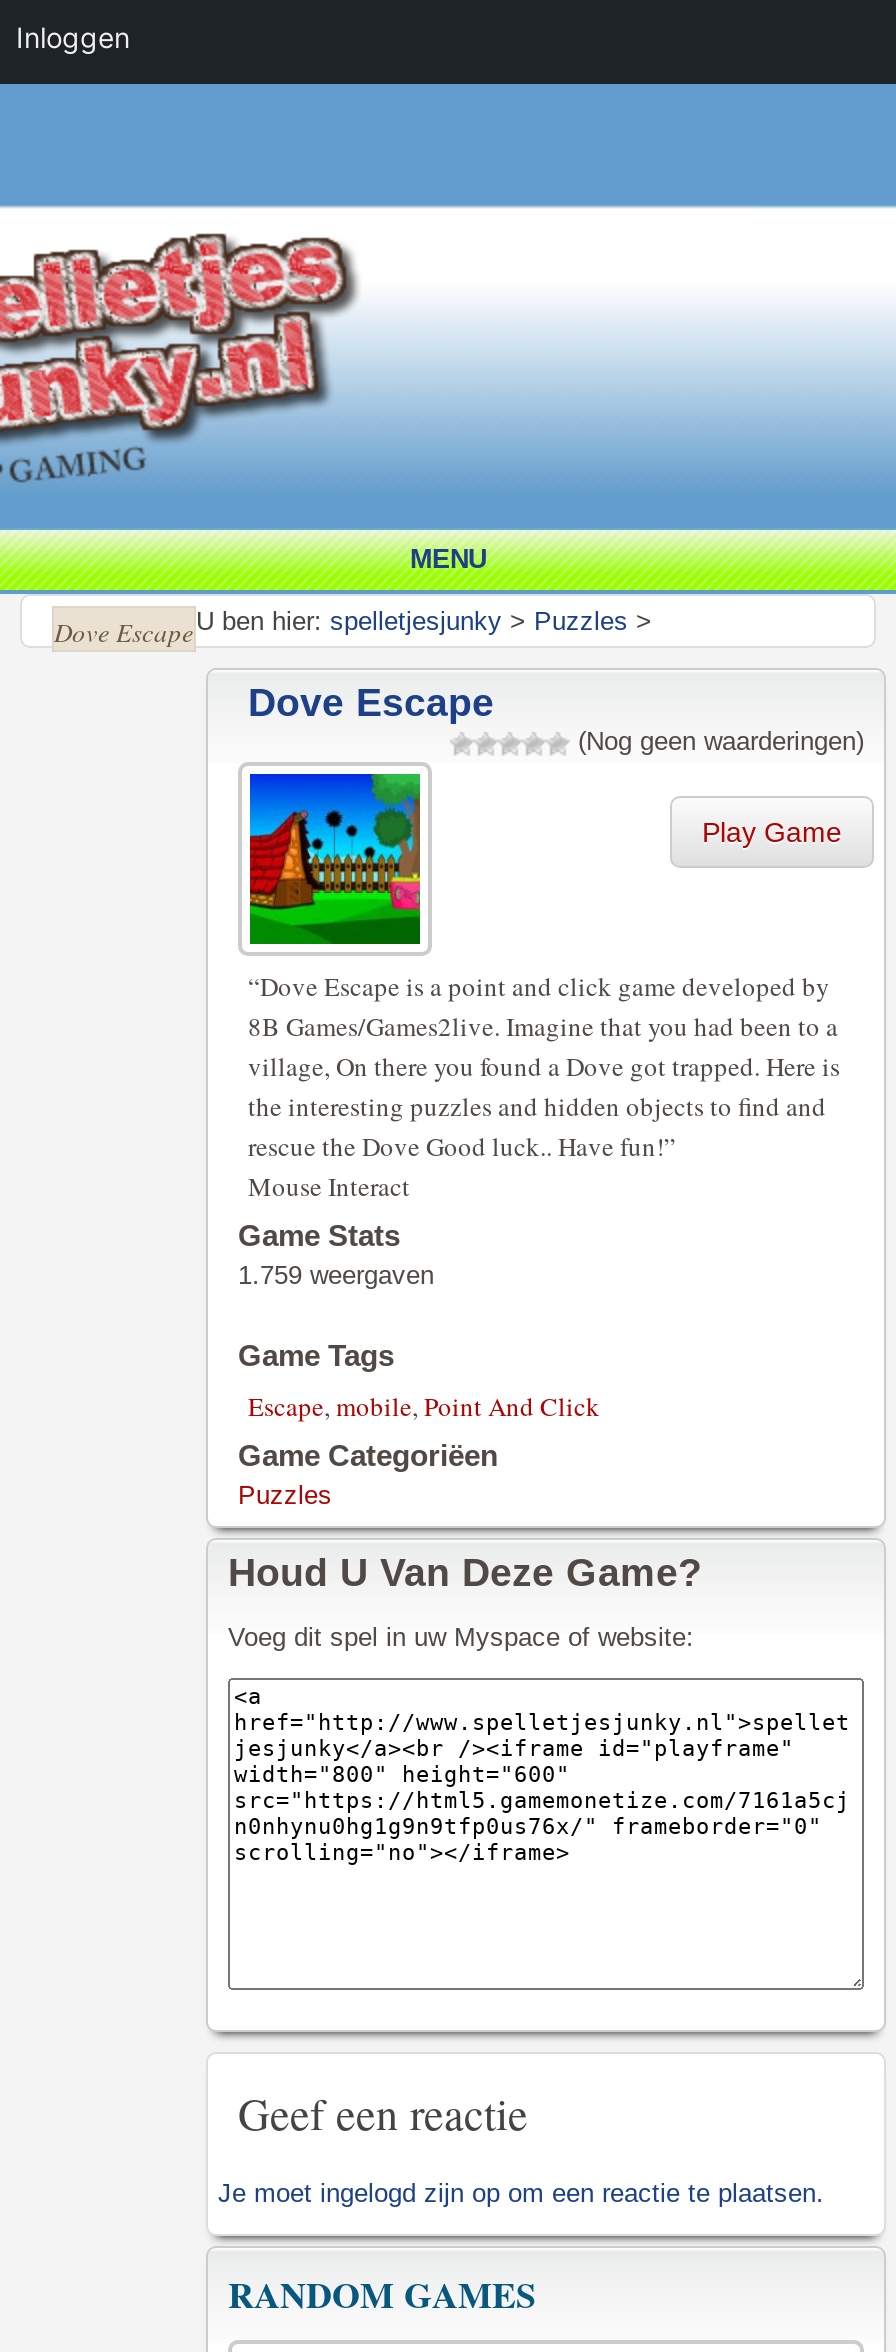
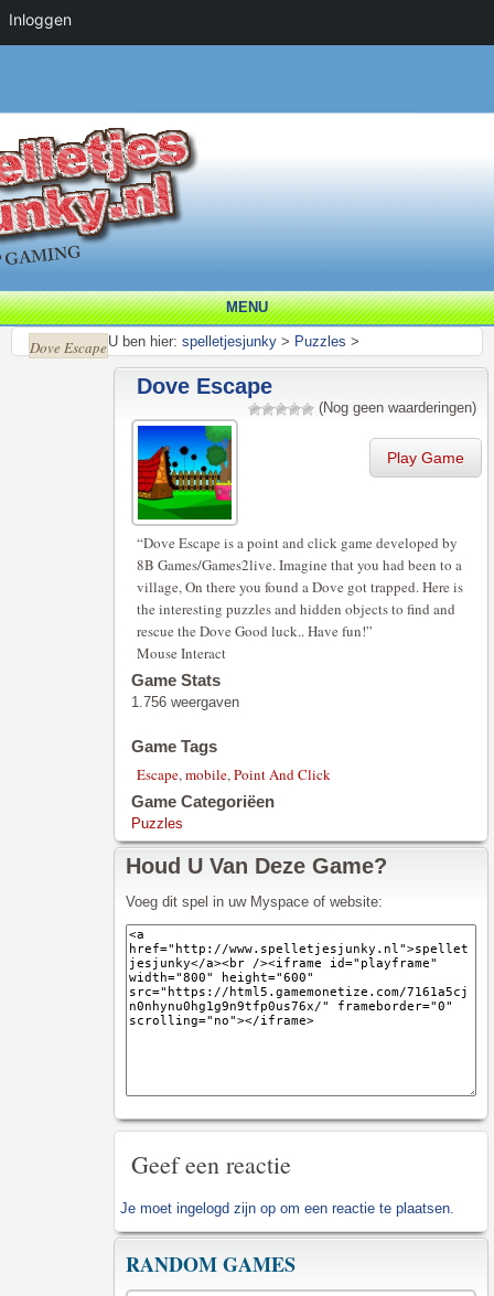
- 1.759 weergaven
+ 1.756 weergaven
